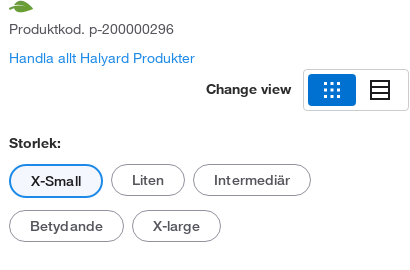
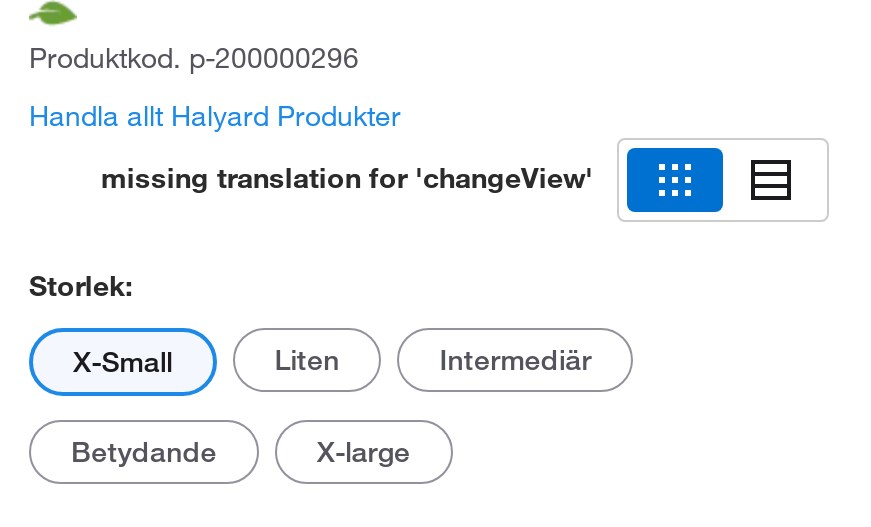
- Change view
+ missing translation for 'changeView'
